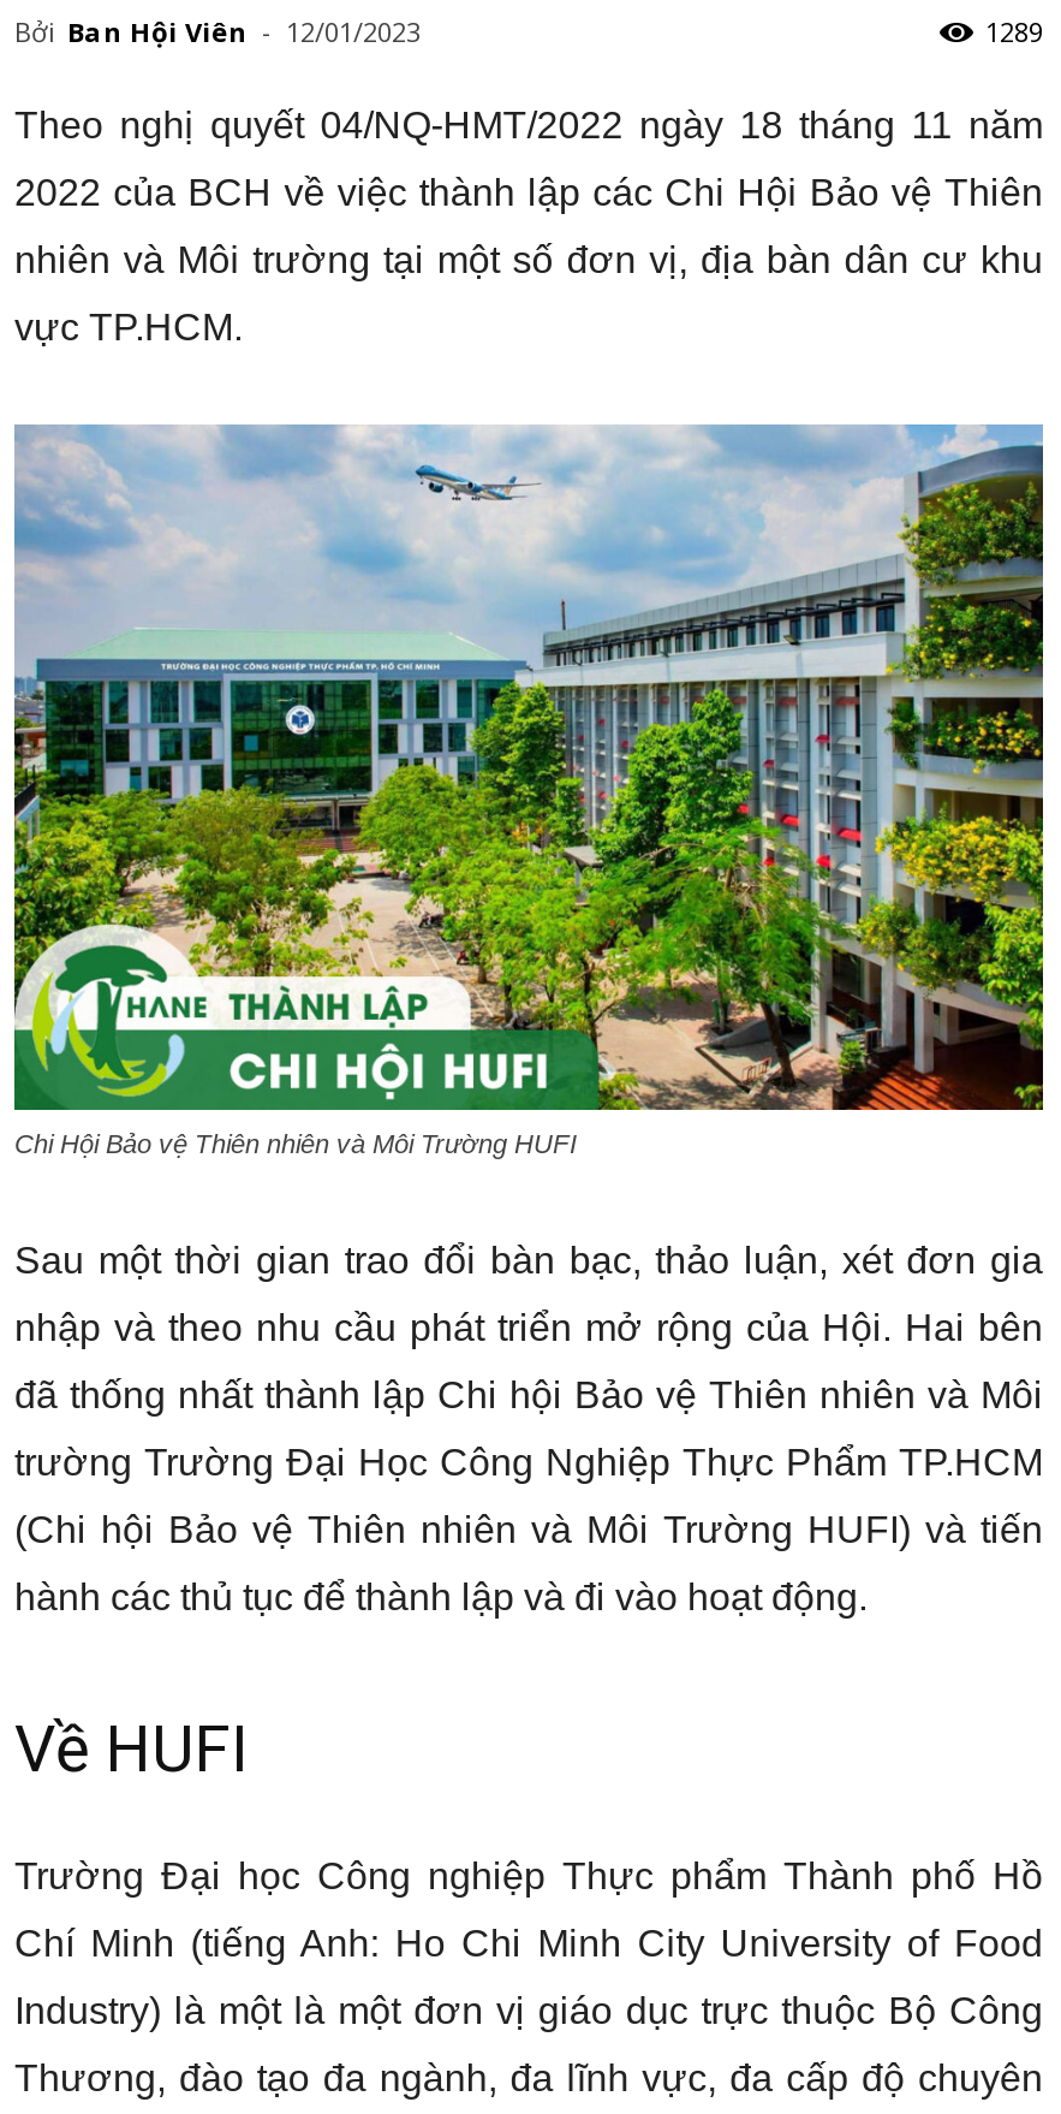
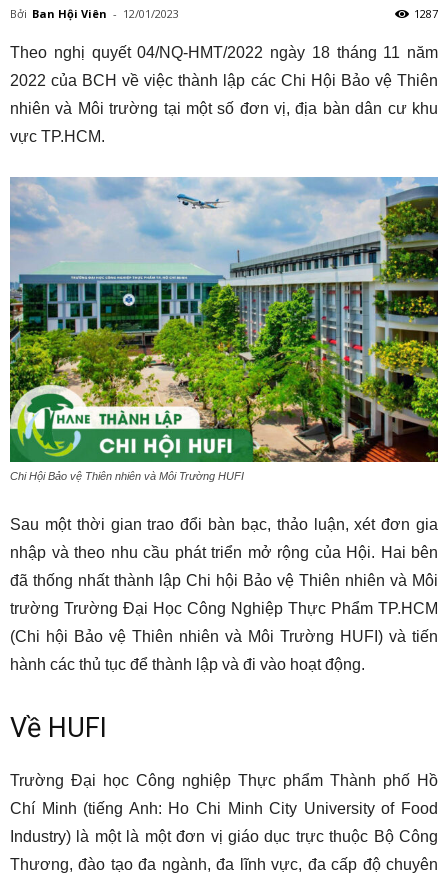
- 1289
+ 1287
